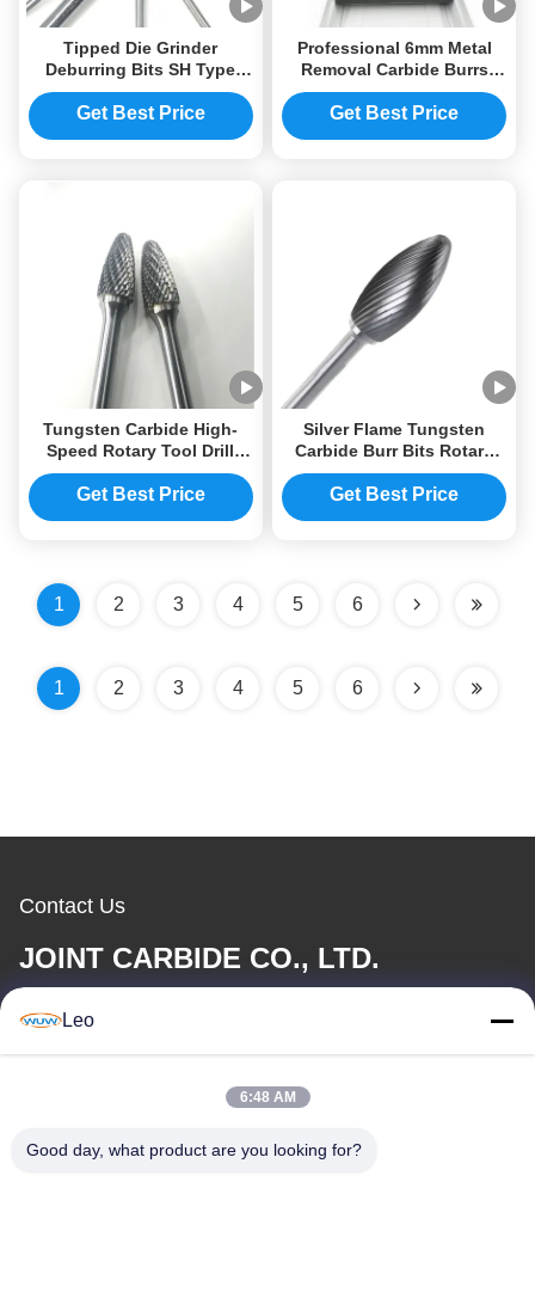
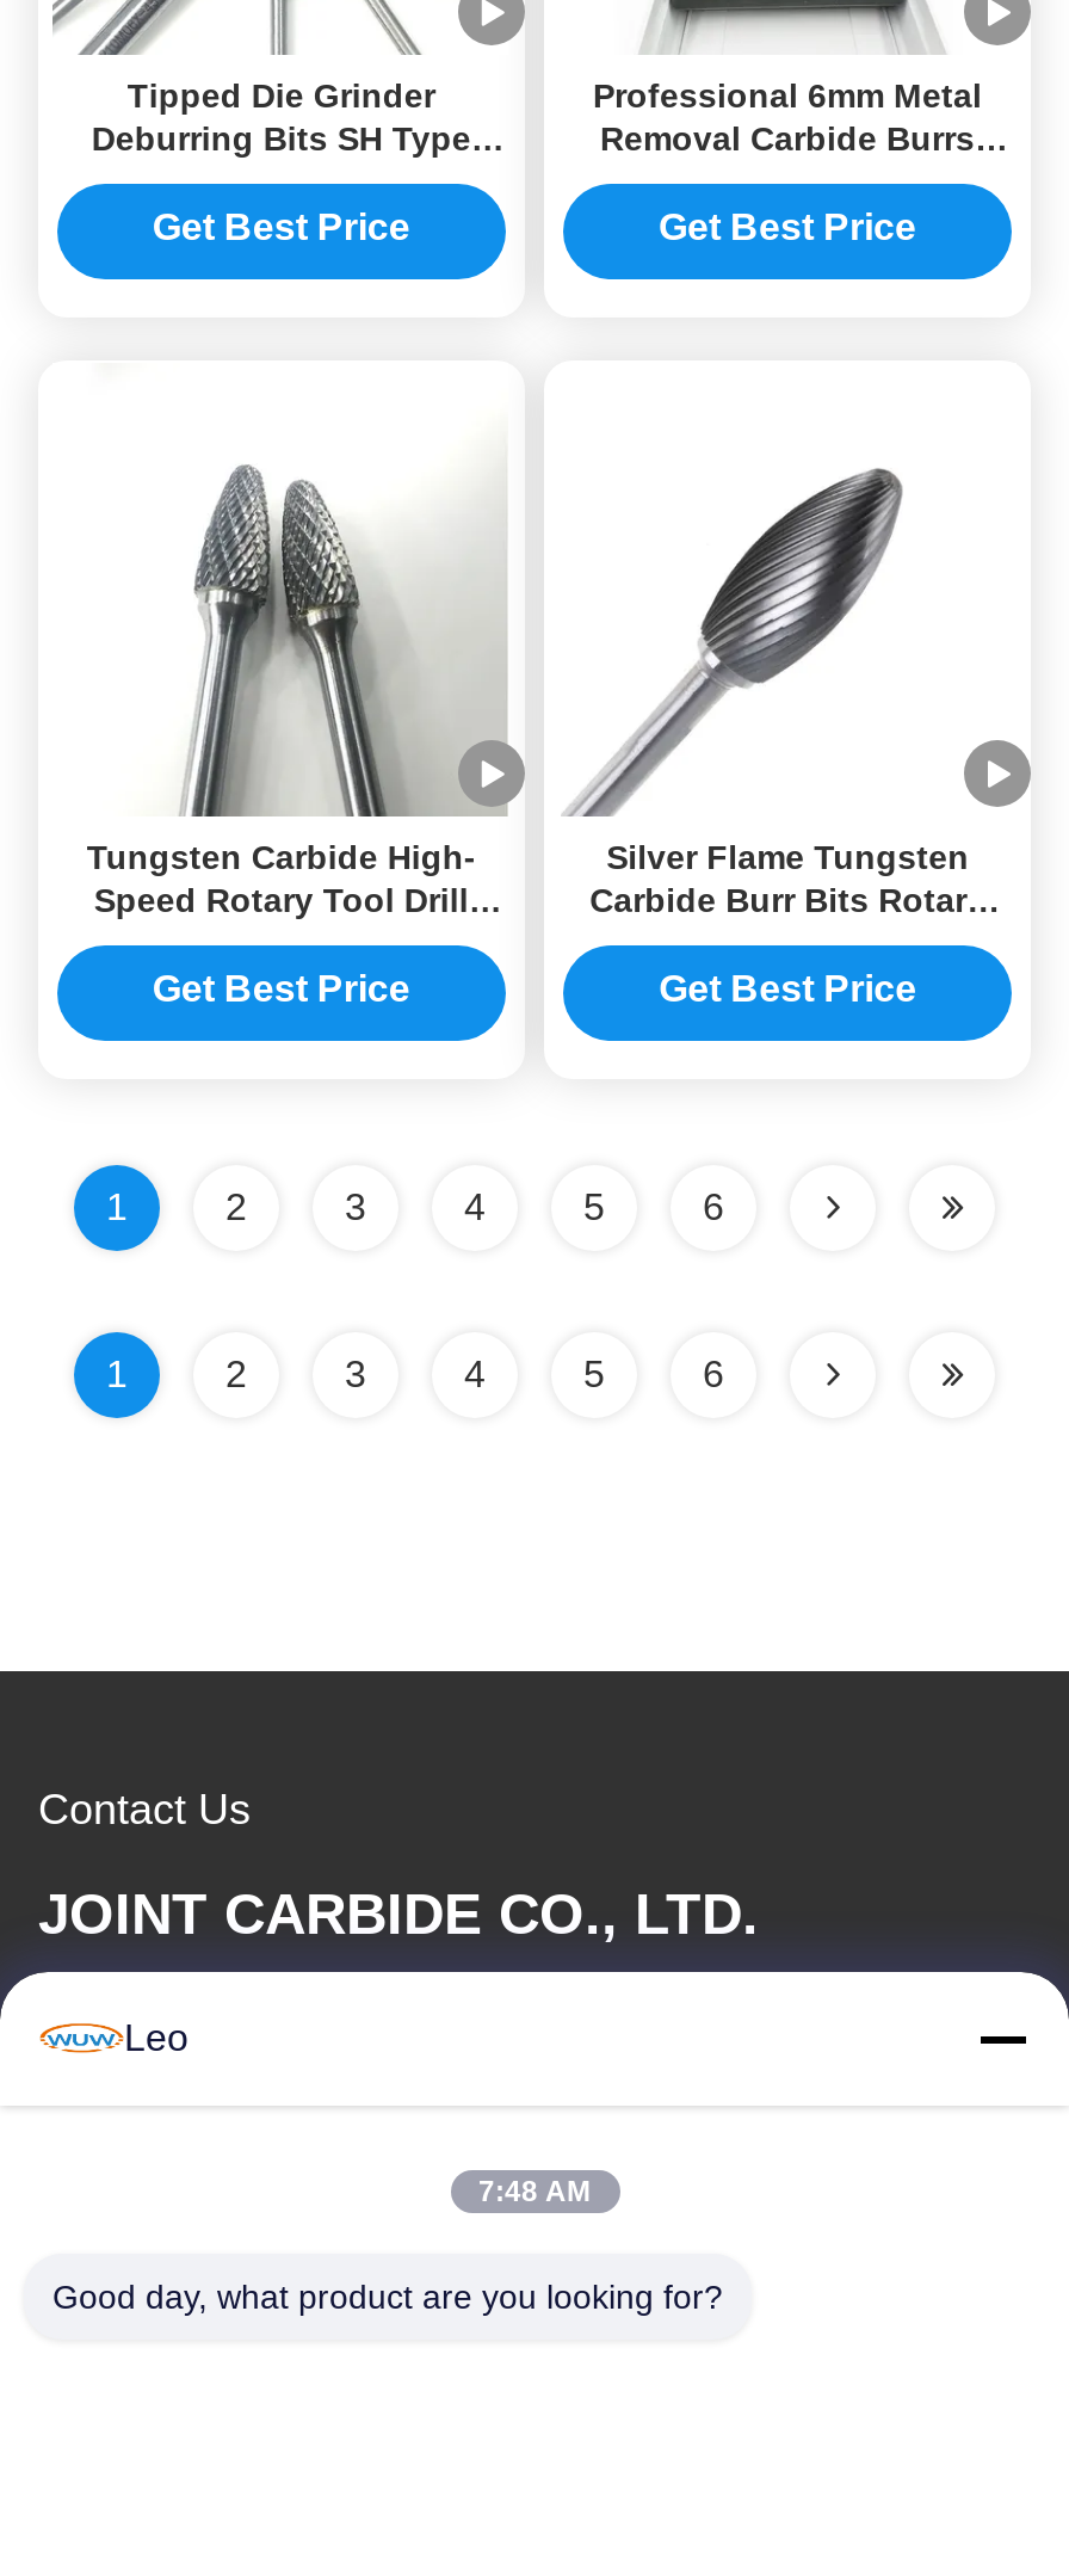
- 6:48 AM
+ 7:48 AM
